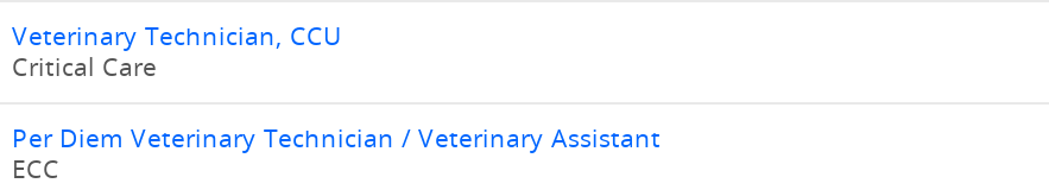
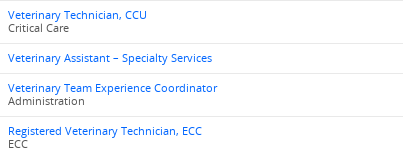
- Per Diem Veterinary Technician / Veterinary Assistant
+ Veterinary Assistant – Specialty Services
+ Veterinary Team Experience Coordinator
+ Administration
+ Registered Veterinary Technician, ECC
